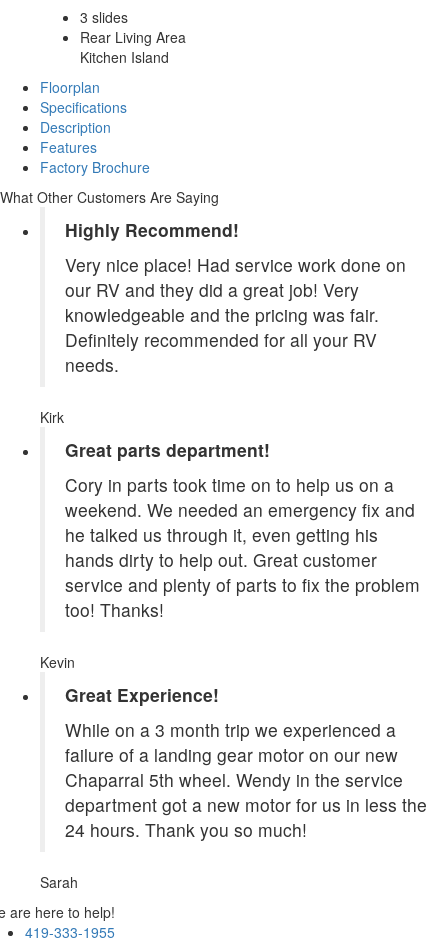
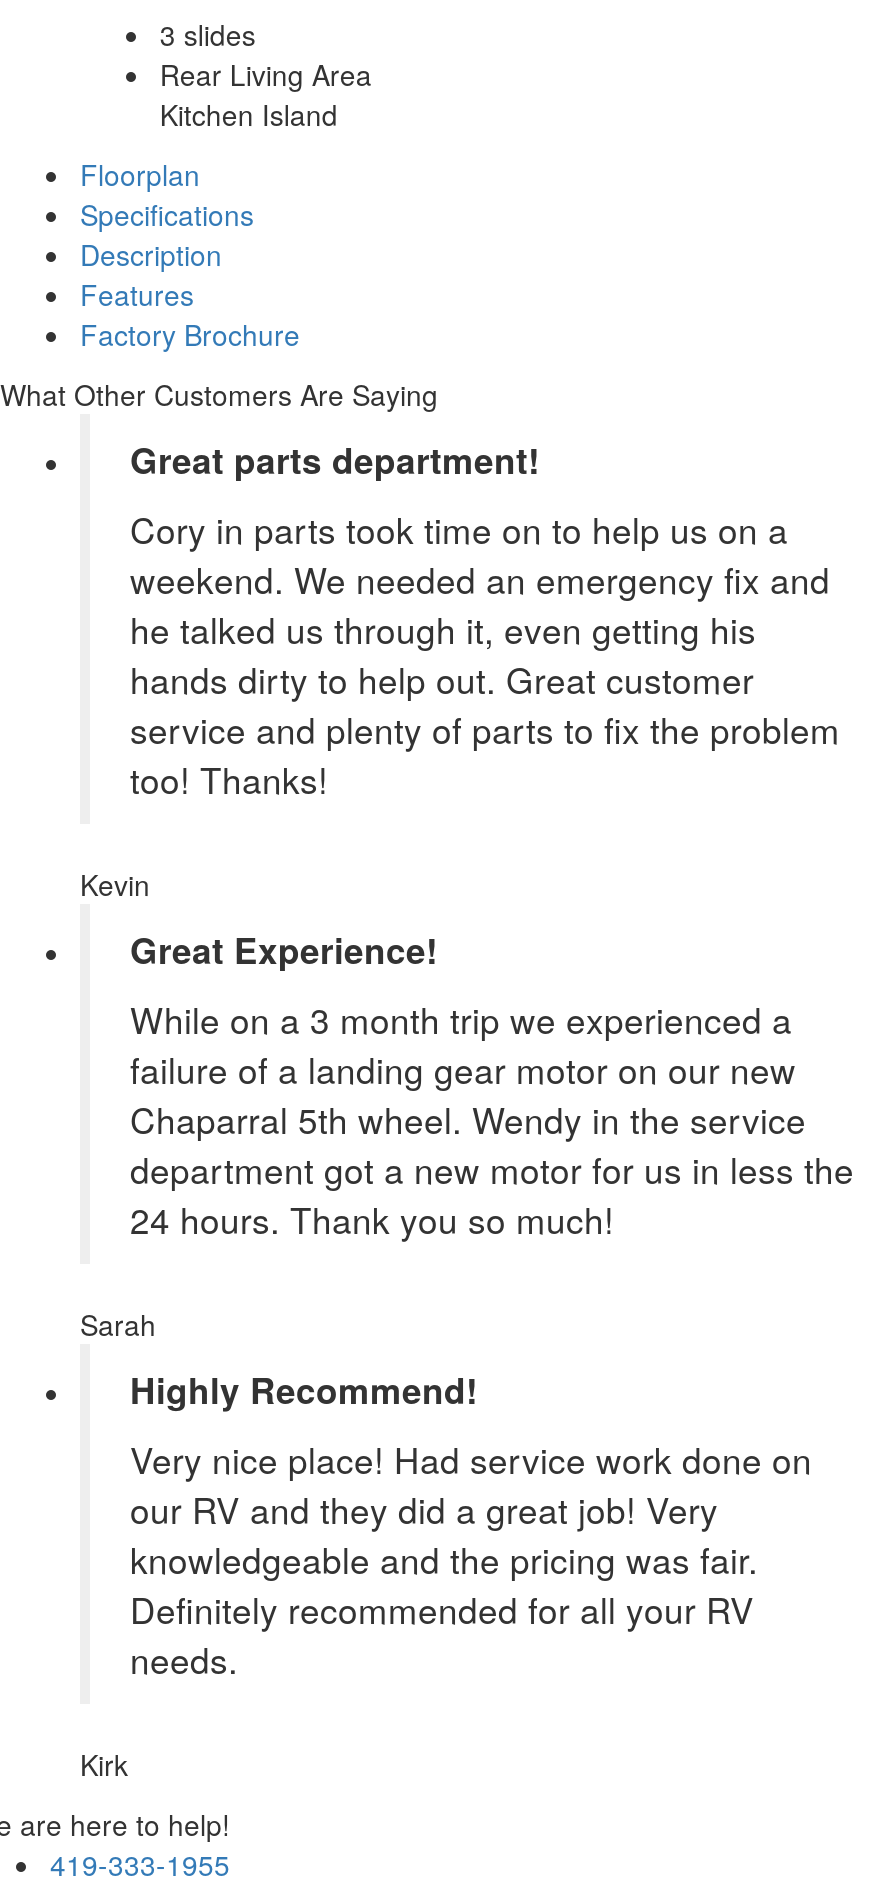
moved down: Highly Recommend! | Very nice place! Had service work done on | our RV and they did a great job! Very | knowledgeable and the pricing was fair. | Definitely recommended for all your RV | needs. | Kirk

moved up: Great parts department! | Cory in parts took time on to help us on a | weekend. We needed an emergency fix and | ... | 24 hours. Thank you so much! | Sarah
